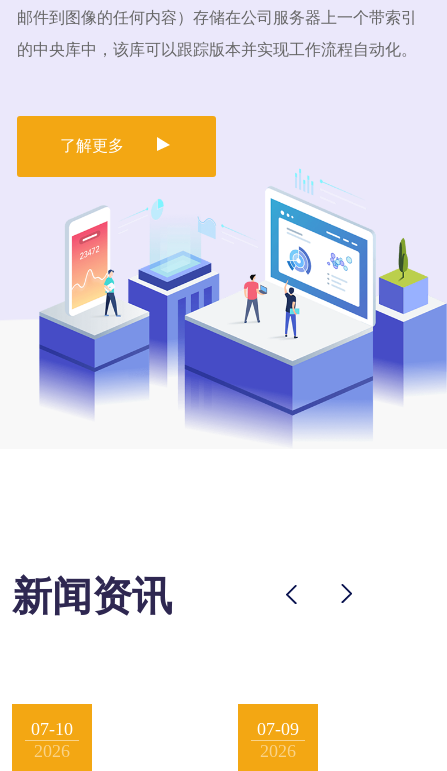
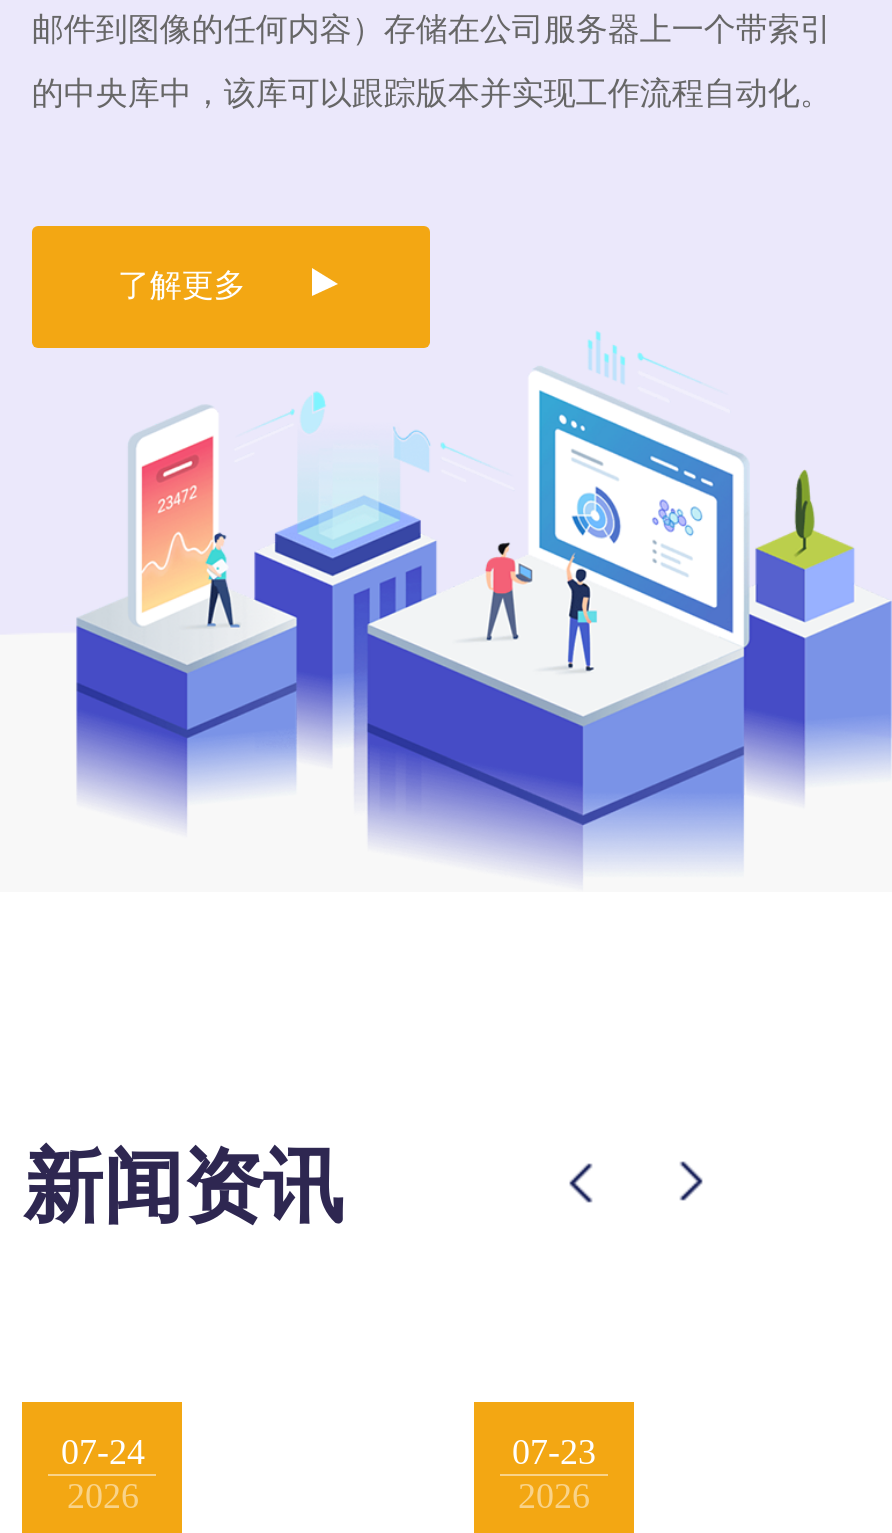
- 07-10
+ 07-24

- 07-09
+ 07-23
